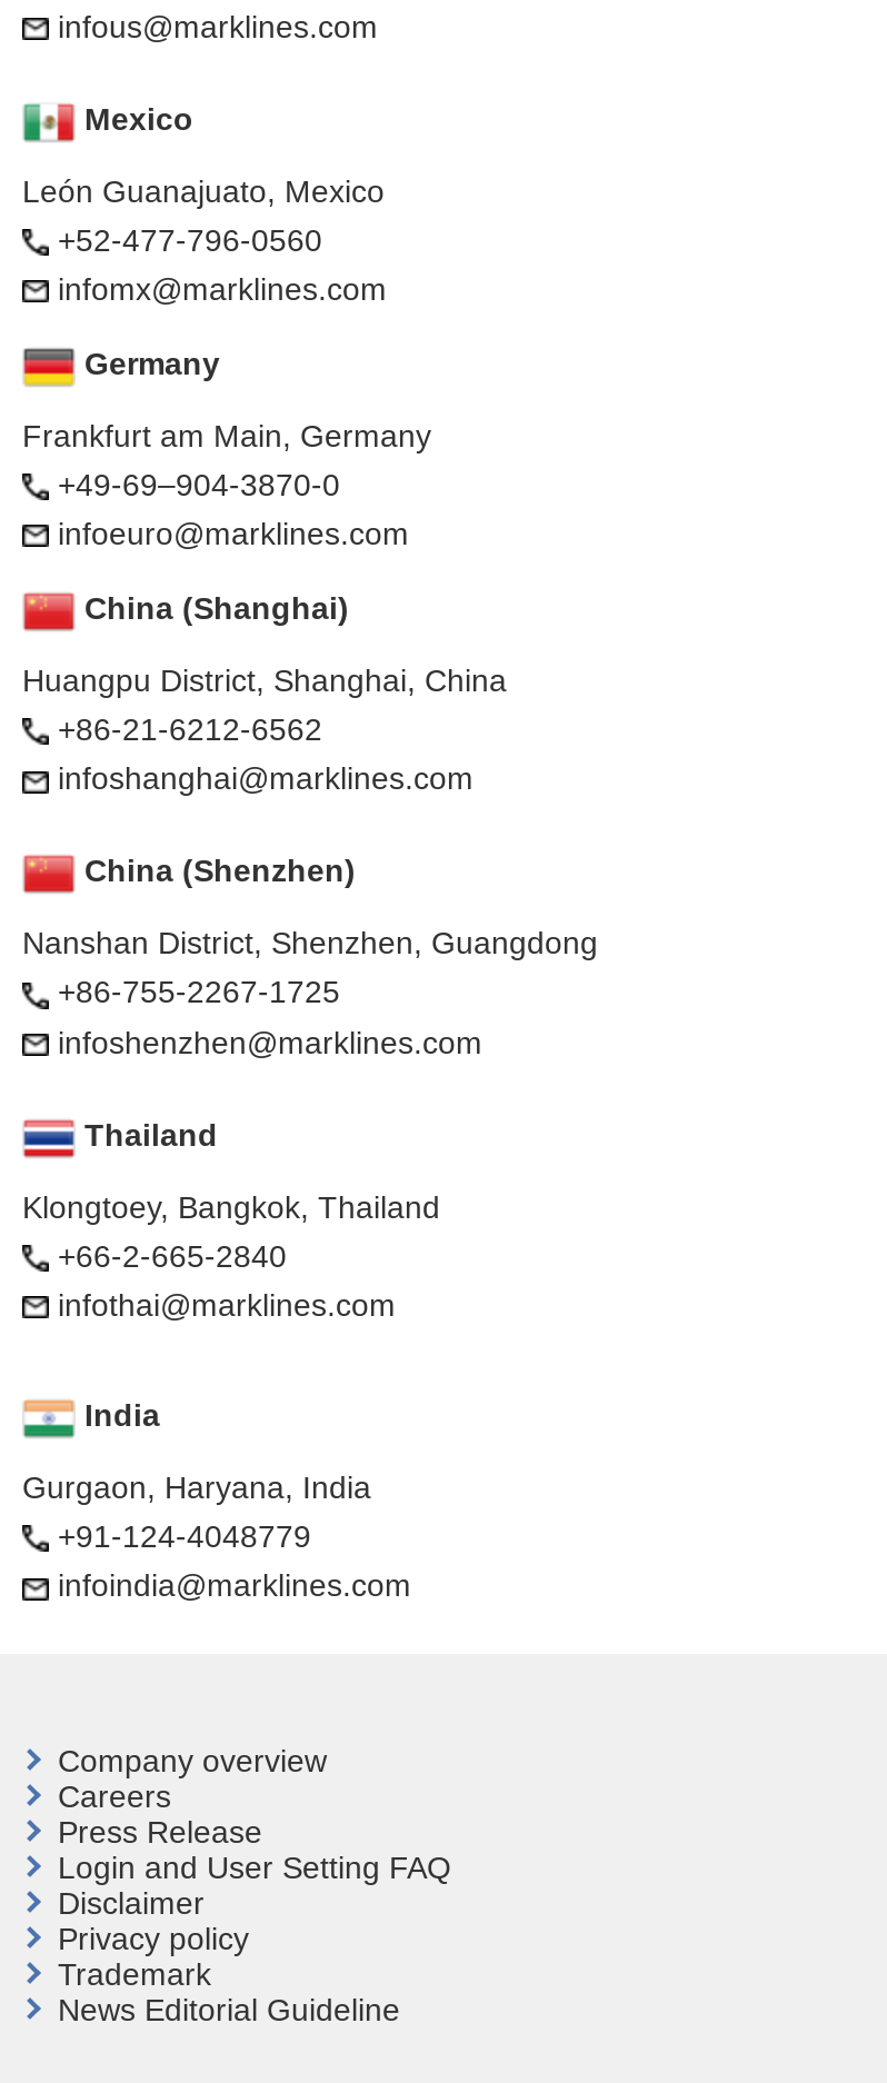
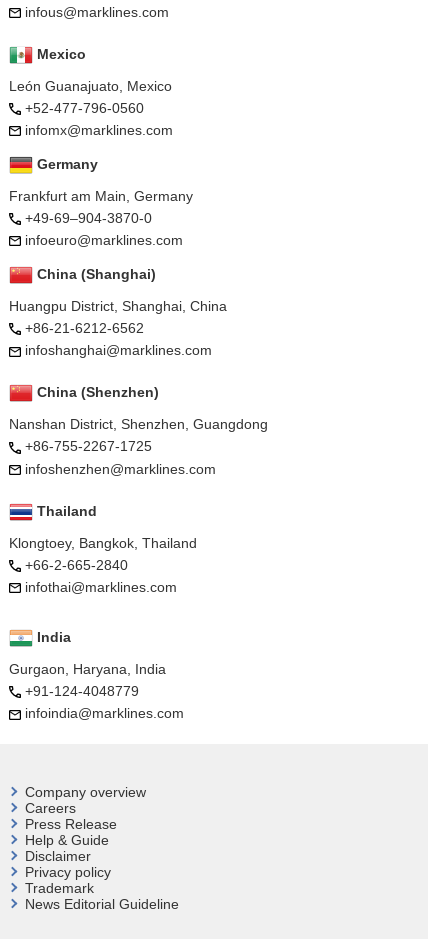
- Login and User Setting FAQ
+ Help & Guide
